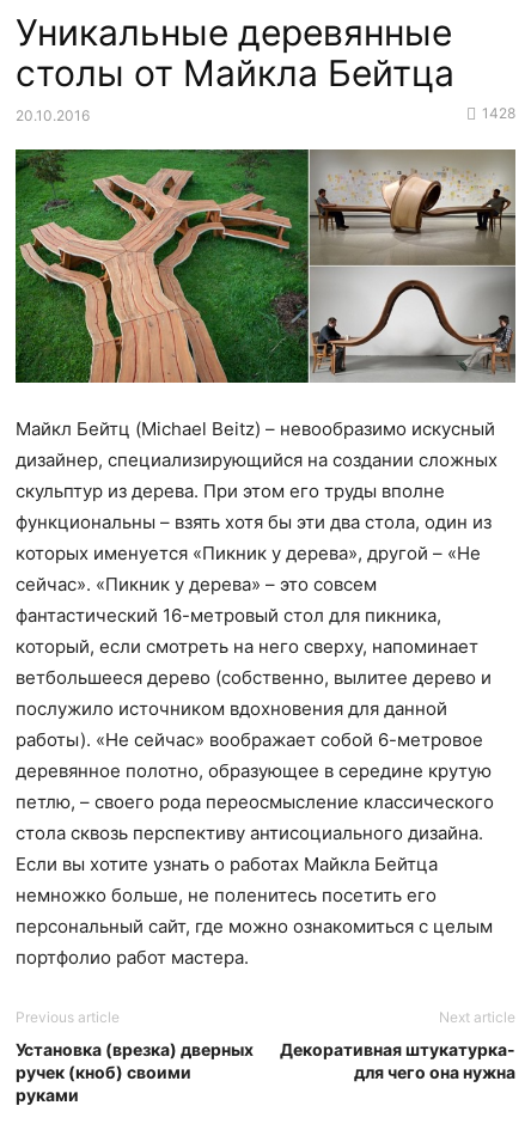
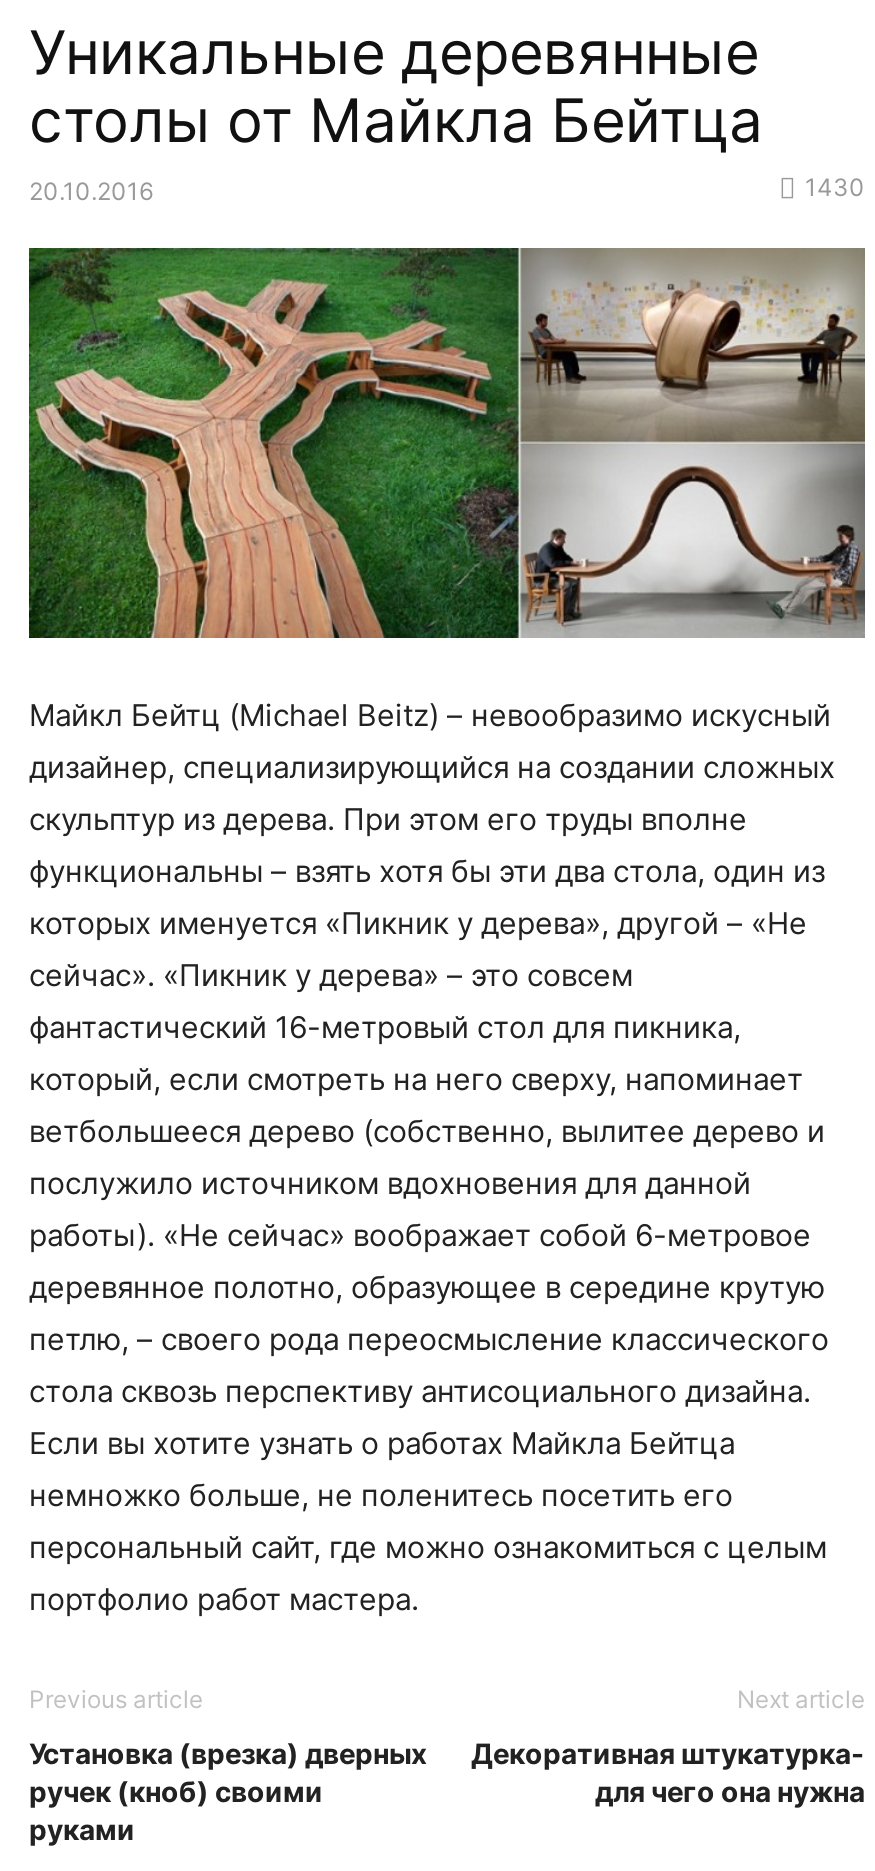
- 1428
+ 1430
